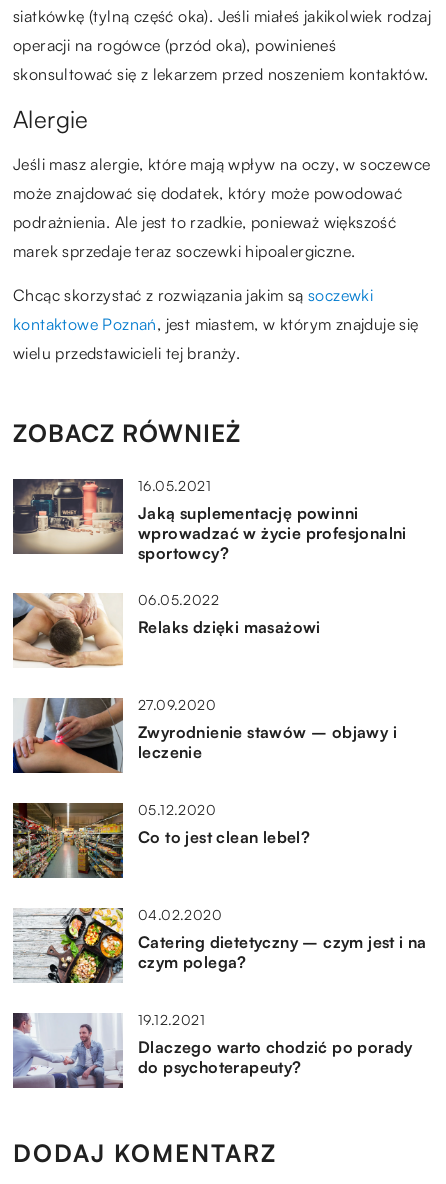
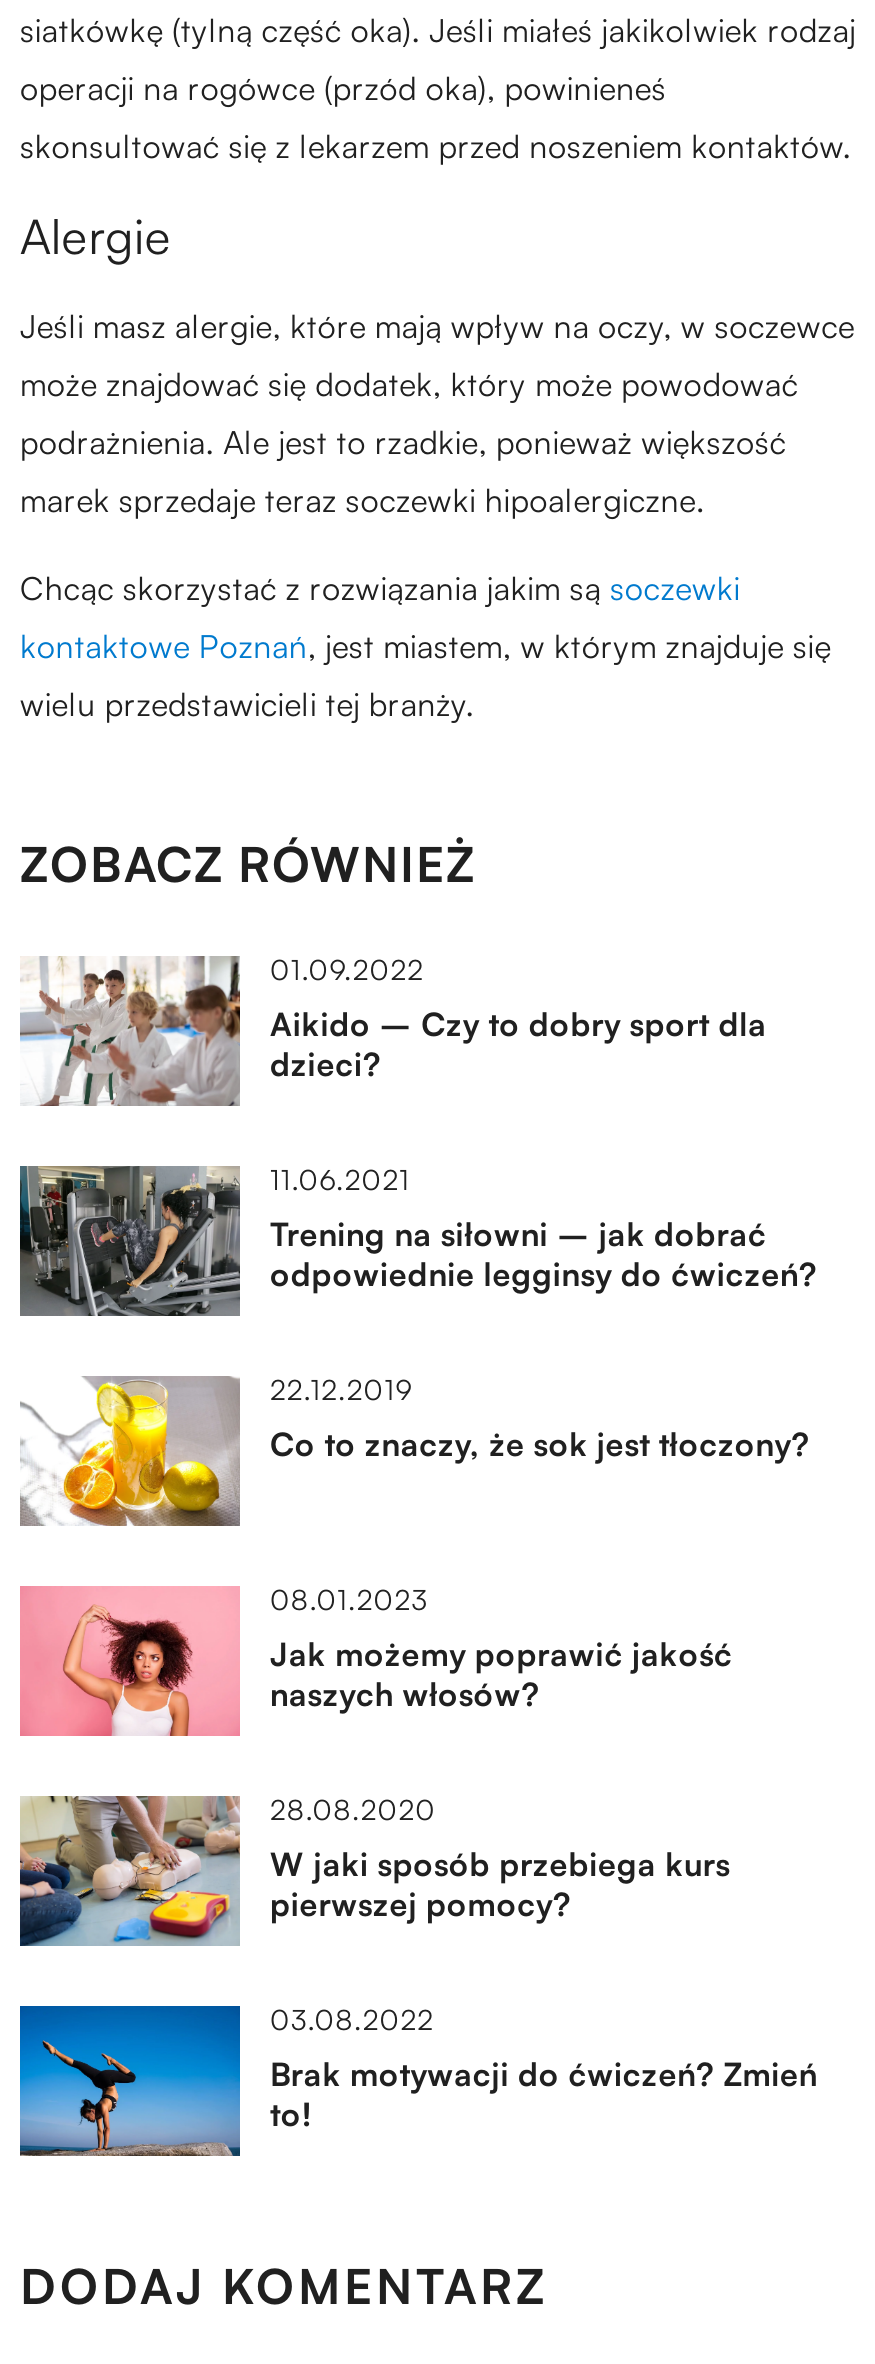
- [image]
- 16.05.2021
- Jaką suplementację powinni
- wprowadzać w życie profesjonalni
- sportowcy?
+ [image]
+ 01.09.2022
+ Aikido – Czy to dobry sport dla
+ dzieci?

- [image]
- 06.05.2022
- Relaks dzięki masażowi
+ [image]
+ 11.06.2021
+ Trening na siłowni – jak dobrać
+ odpowiednie legginsy do ćwiczeń?

- [image]
- 27.09.2020
- Zwyrodnienie stawów – objawy i
- leczenie
+ [image]
+ 22.12.2019
+ Co to znaczy, że sok jest tłoczony?

- [image]
- 05.12.2020
- Co to jest clean lebel?
+ [image]
+ 08.01.2023
+ Jak możemy poprawić jakość
+ naszych włosów?

- [image]
- 04.02.2020
- Catering dietetyczny – czym jest i na
- czym polega?
+ [image]
+ 28.08.2020
+ W jaki sposób przebiega kurs
+ pierwszej pomocy?

- [image]
- 19.12.2021
- Dlaczego warto chodzić po porady
- do psychoterapeuty?
+ [image]
+ 03.08.2022
+ Brak motywacji do ćwiczeń? Zmień
+ to!
